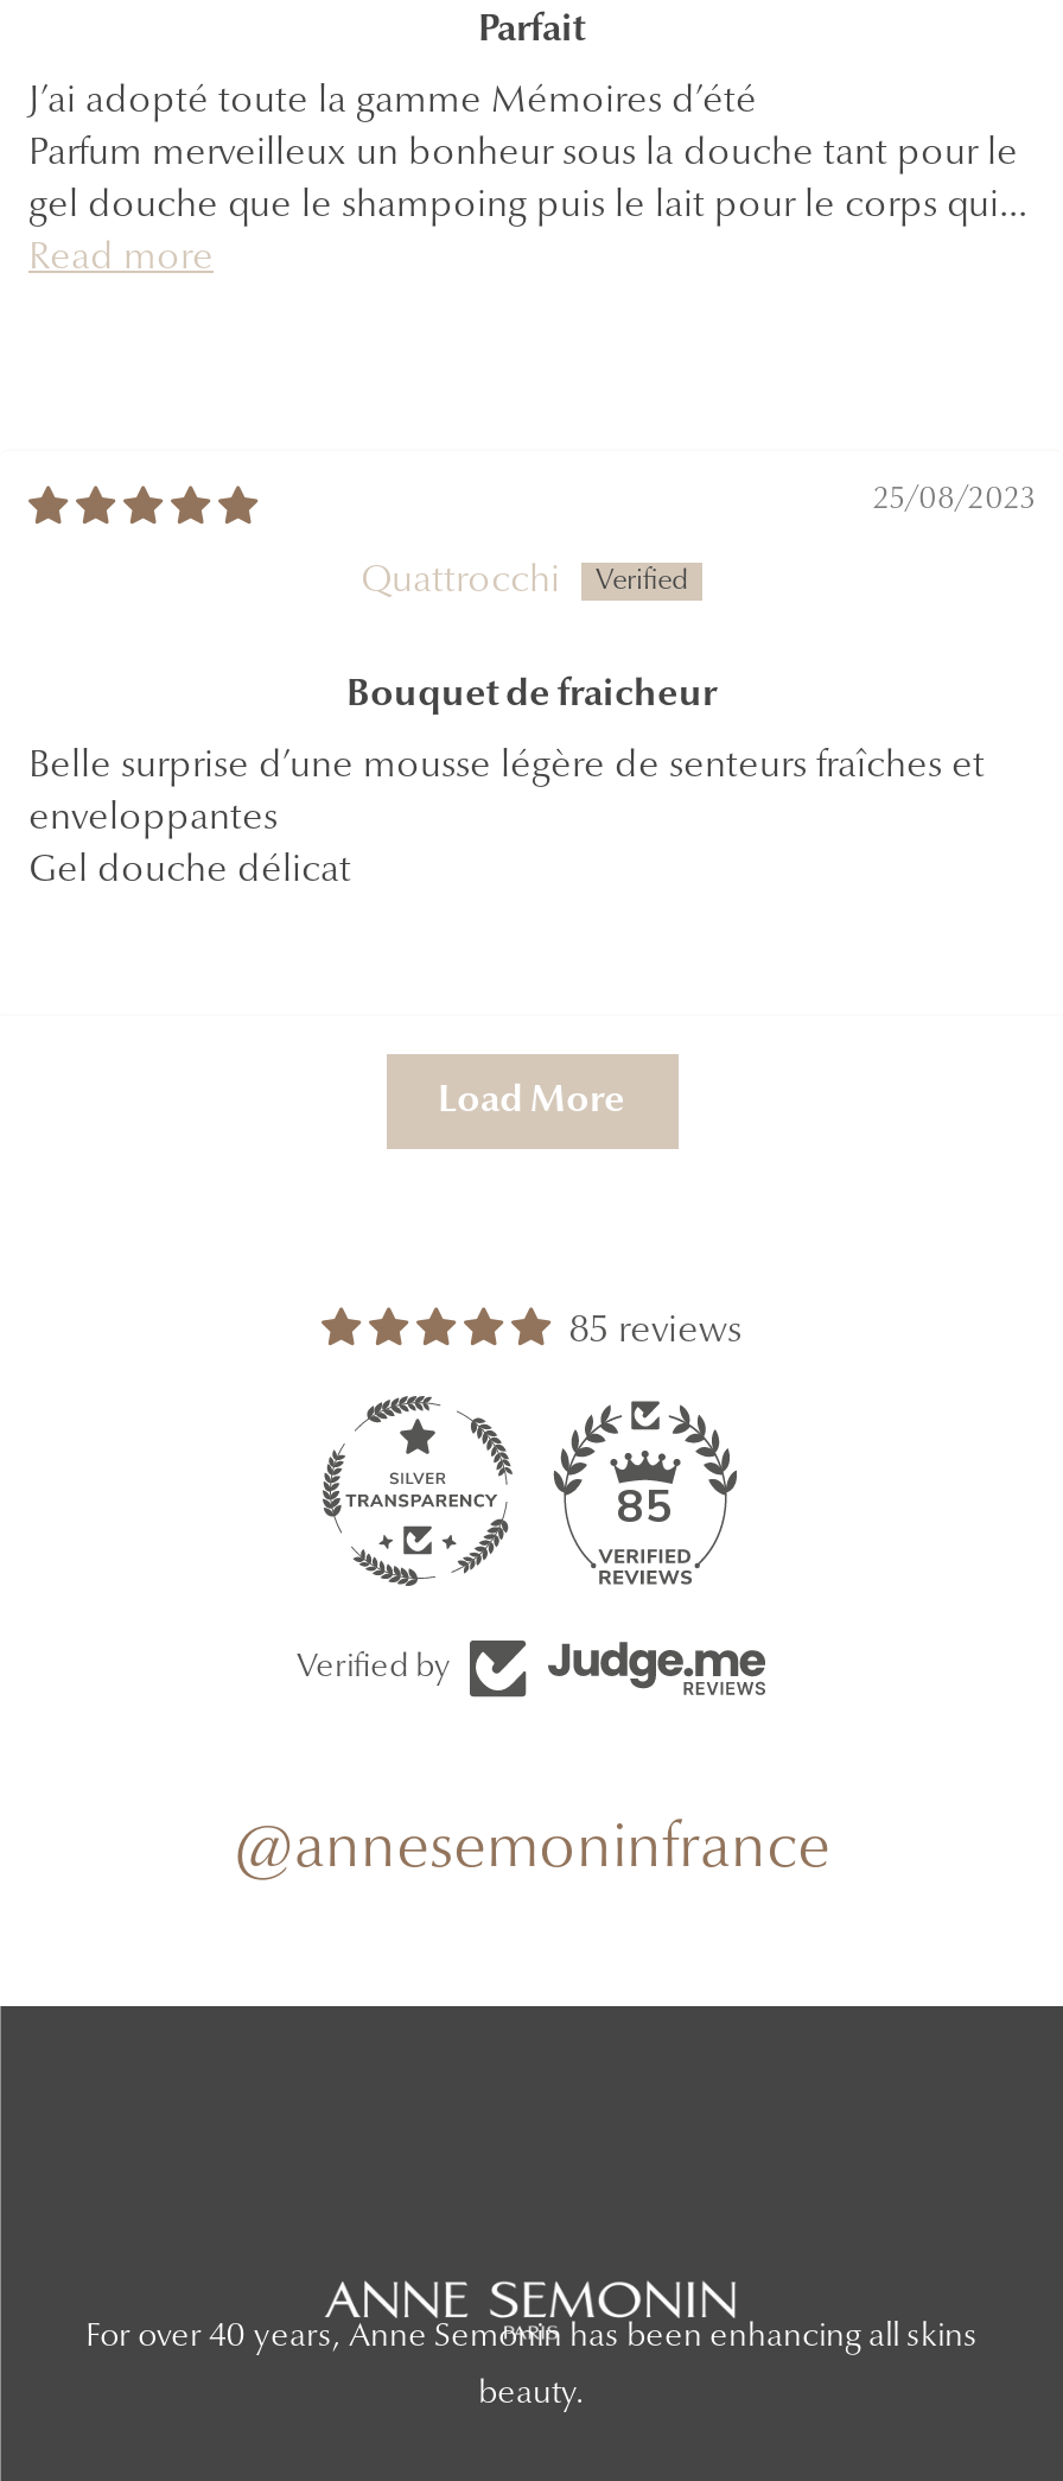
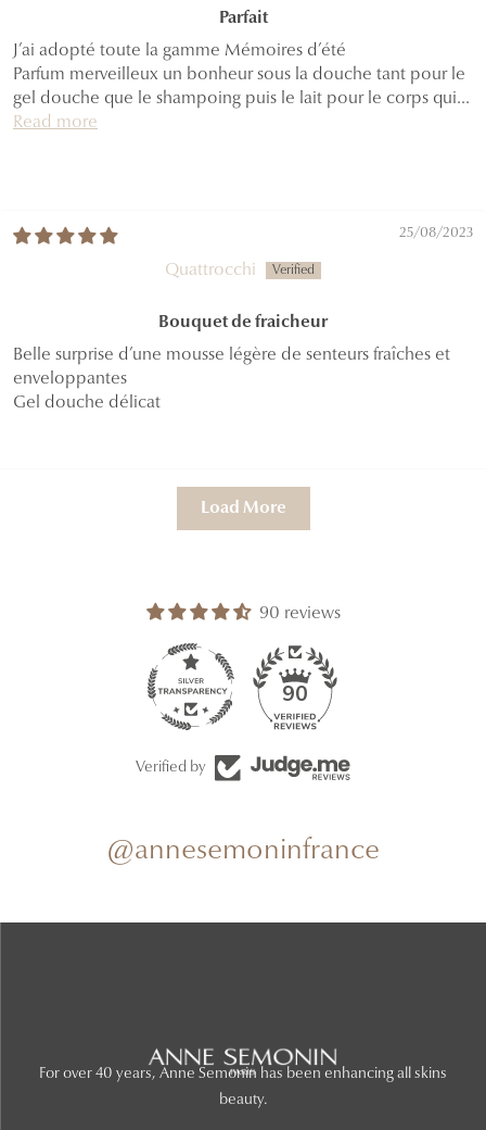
- 85 reviews
+ 90 reviews

- 85
+ 90
